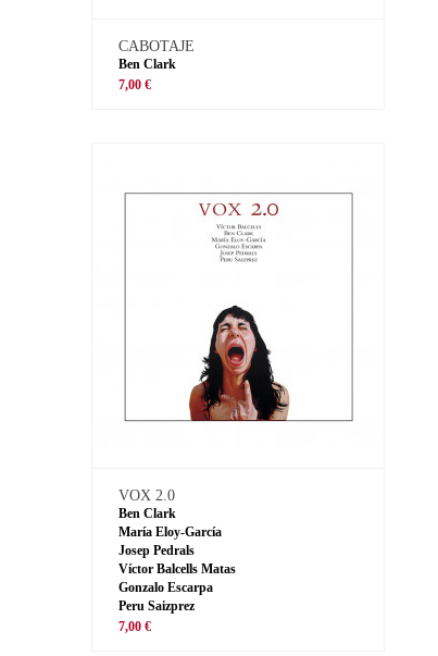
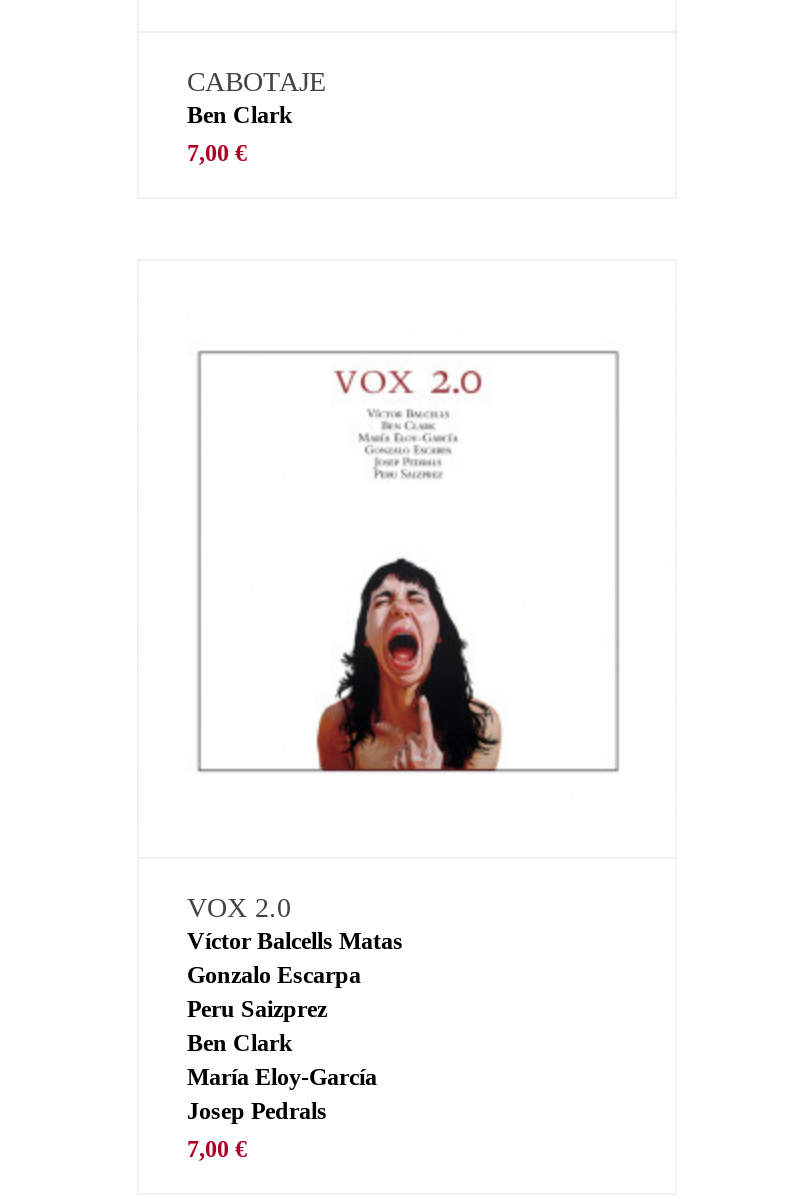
moved down: Ben Clark | María Eloy-García | Josep Pedrals

moved up: Víctor Balcells Matas | Gonzalo Escarpa | Peru Saizprez
